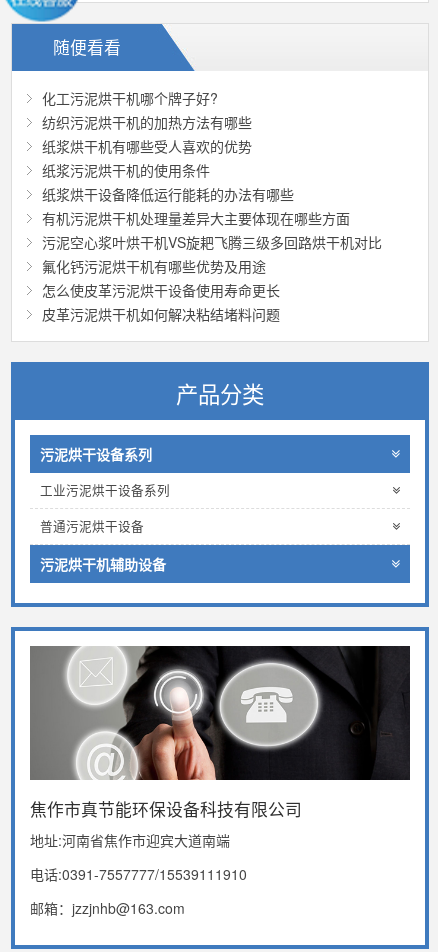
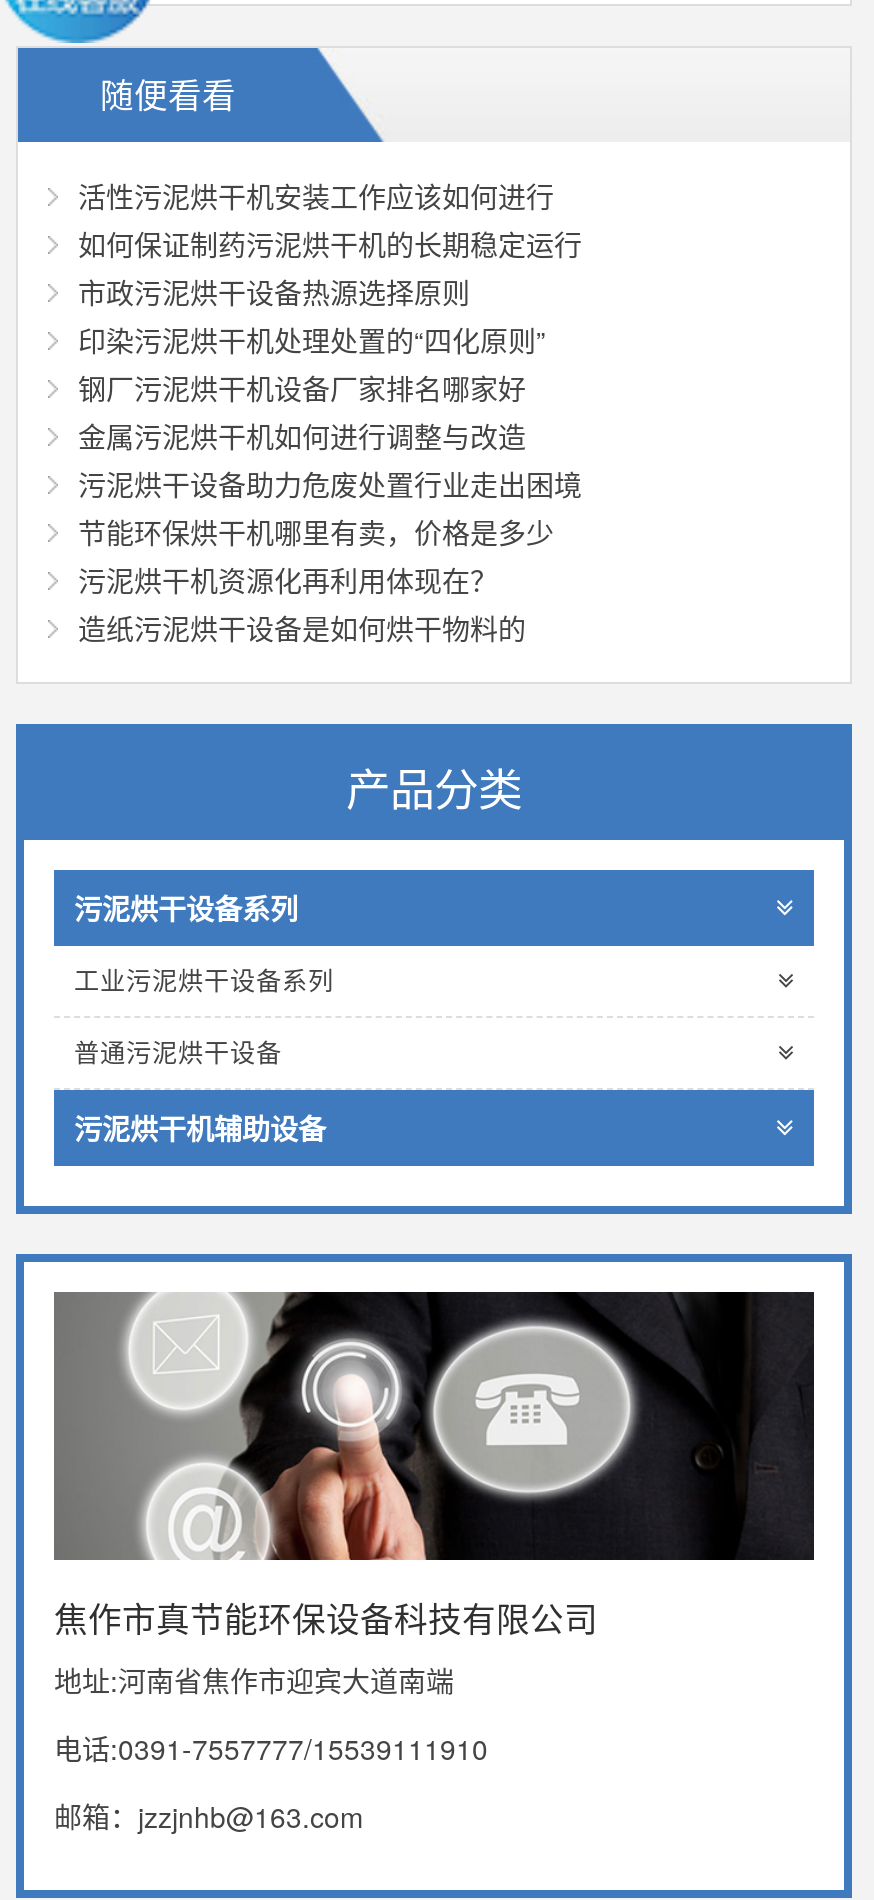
- 化工污泥烘干机哪个牌子好?
- 纺织污泥烘干机的加热方法有哪些
- 纸浆烘干机有哪些受人喜欢的优势
- 纸浆污泥烘干机的使用条件
- 纸浆烘干设备降低运行能耗的办法有哪些
- 有机污泥烘干机处理量差异大主要体现在哪些方面
- 污泥空心浆叶烘干机VS旋耙飞腾三级多回路烘干机对比
- 氟化钙污泥烘干机有哪些优势及用途
- 怎么使皮革污泥烘干设备使用寿命更长
- 皮革污泥烘干机如何解决粘结堵料问题
+ 活性污泥烘干机安装工作应该如何进行
+ 如何保证制药污泥烘干机的长期稳定运行
+ 市政污泥烘干设备热源选择原则
+ 印染污泥烘干机处理处置的“四化原则”
+ 钢厂污泥烘干机设备厂家排名哪家好
+ 金属污泥烘干机如何进行调整与改造
+ 污泥烘干设备助力危废处置行业走出困境
+ 节能环保烘干机哪里有卖，价格是多少
+ 污泥烘干机资源化再利用体现在？
+ 造纸污泥烘干设备是如何烘干物料的
